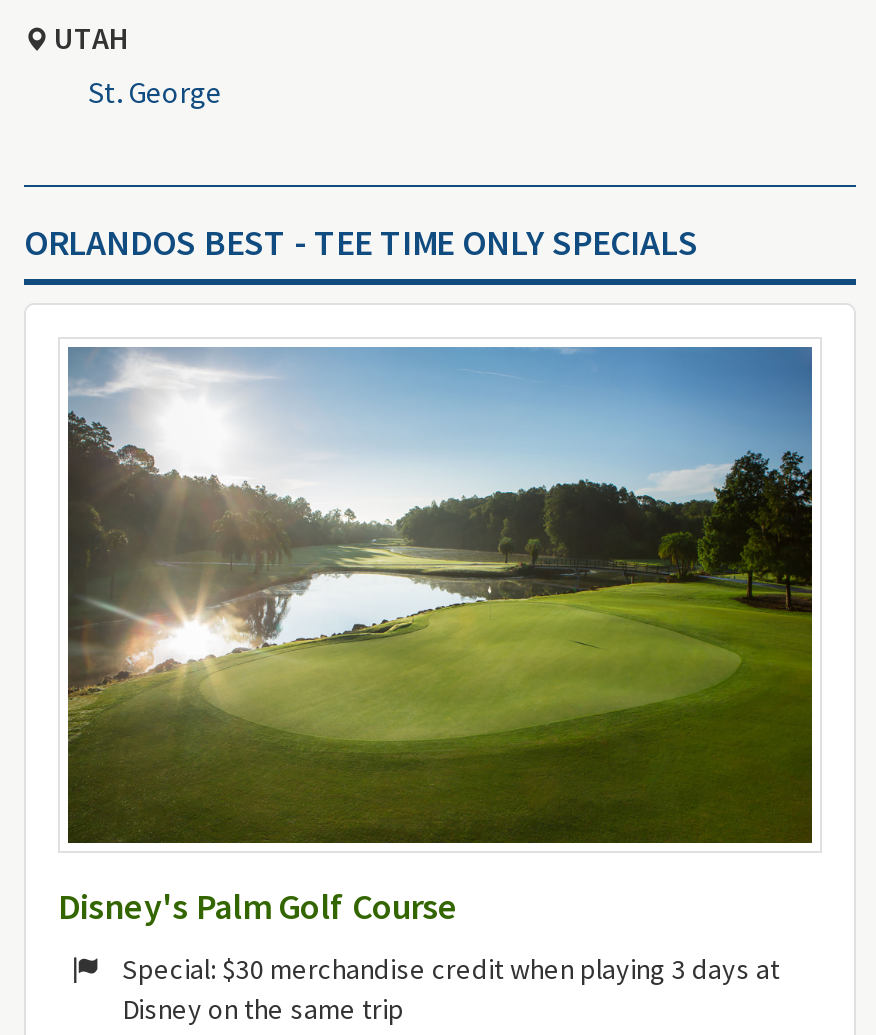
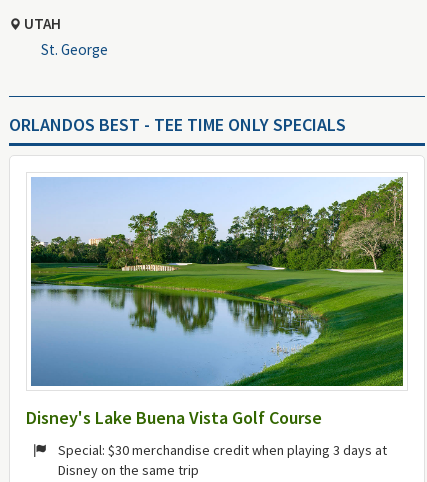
- [image]
- Disney's Palm Golf Course
+ [image]
+ Disney's Lake Buena Vista Golf Course
